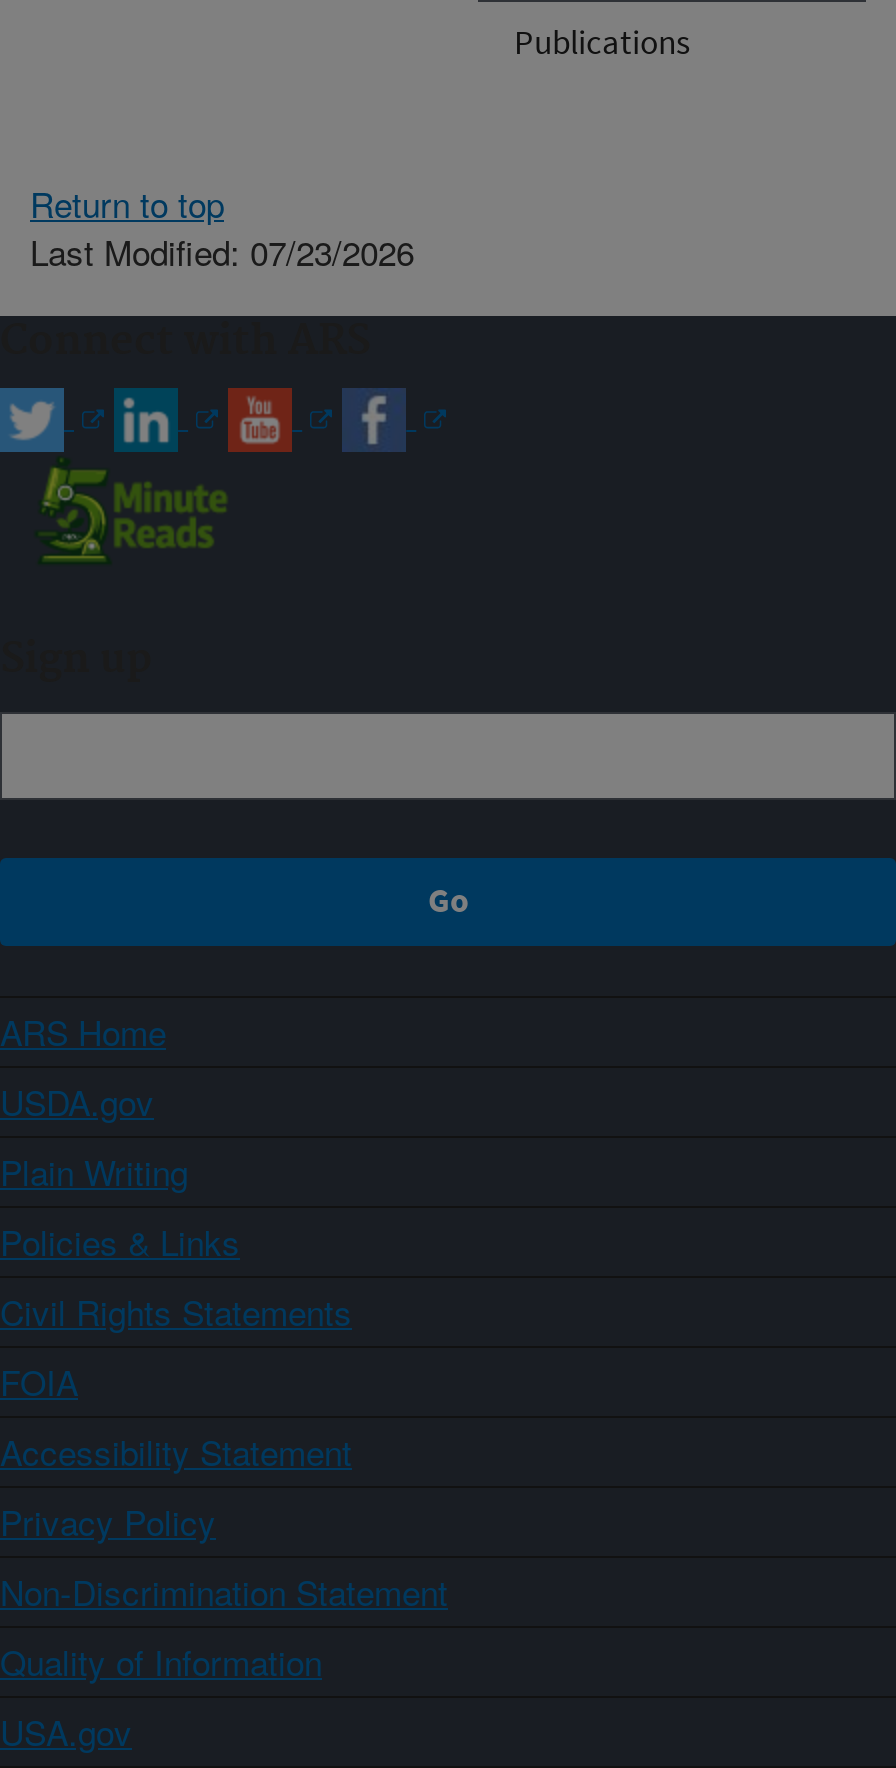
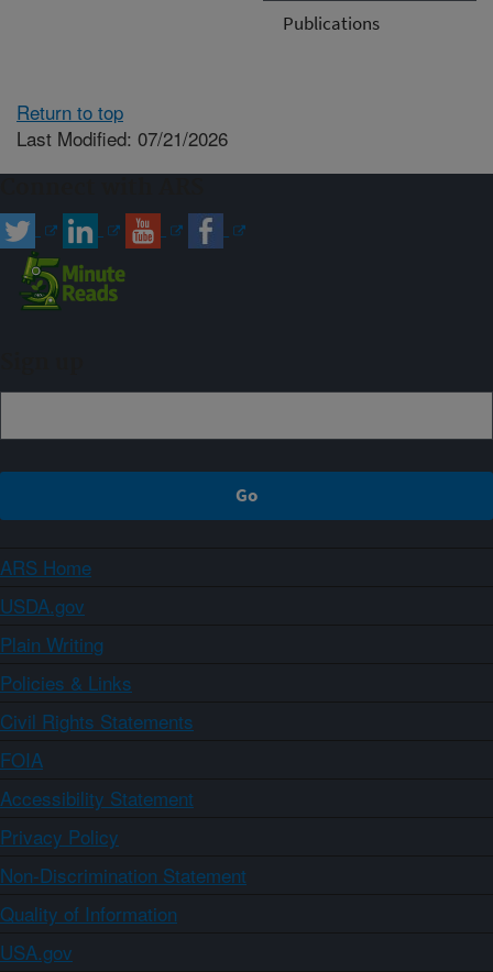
- Last Modified: 07/23/2026
+ Last Modified: 07/21/2026
